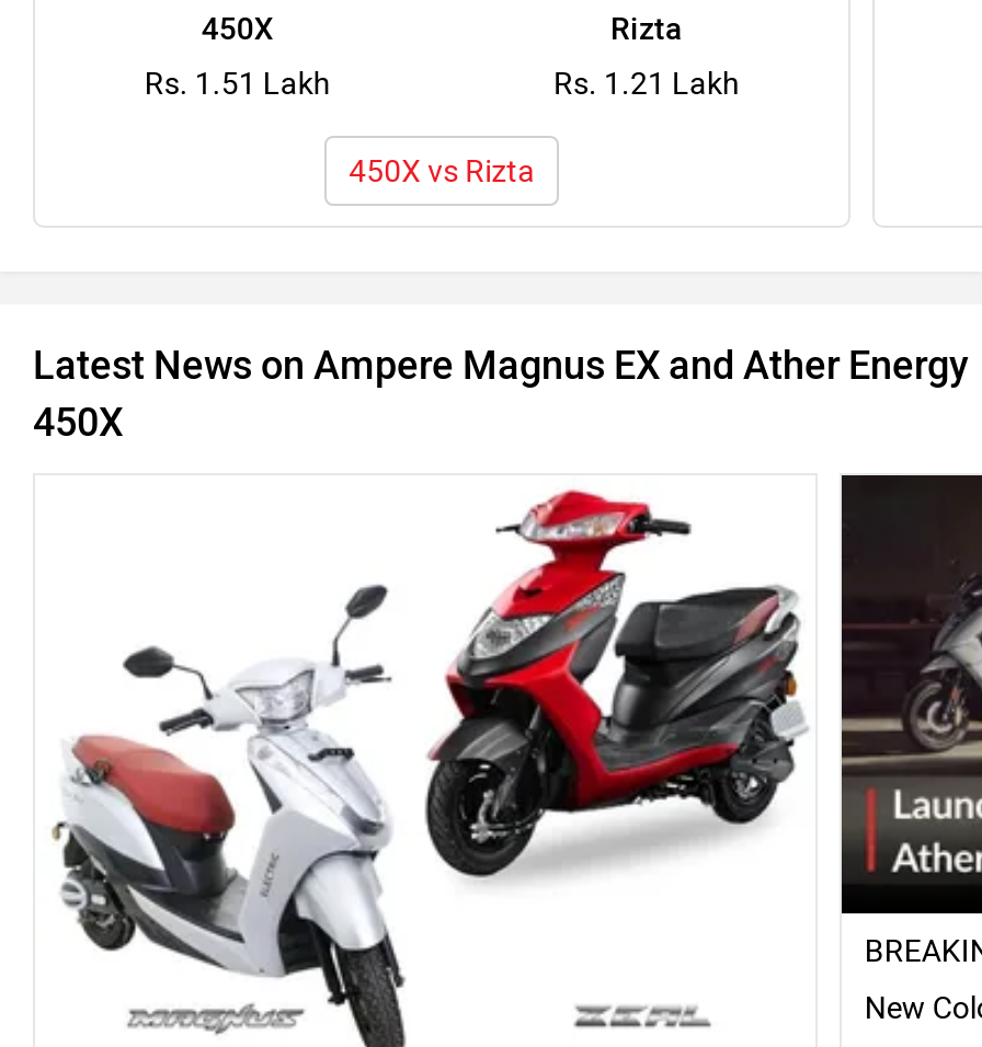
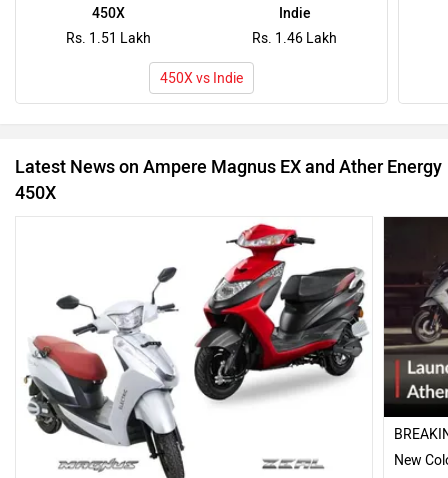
- Rizta
+ Indie

- Rs. 1.21 Lakh
+ Rs. 1.46 Lakh

- 450X vs Rizta
+ 450X vs Indie
